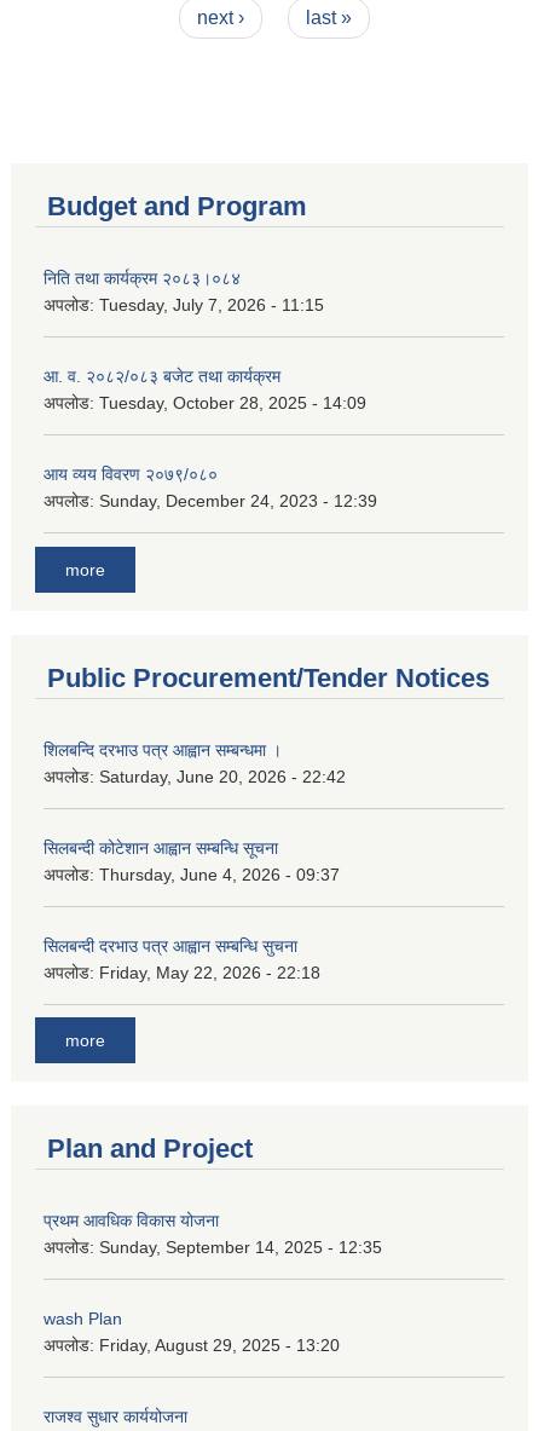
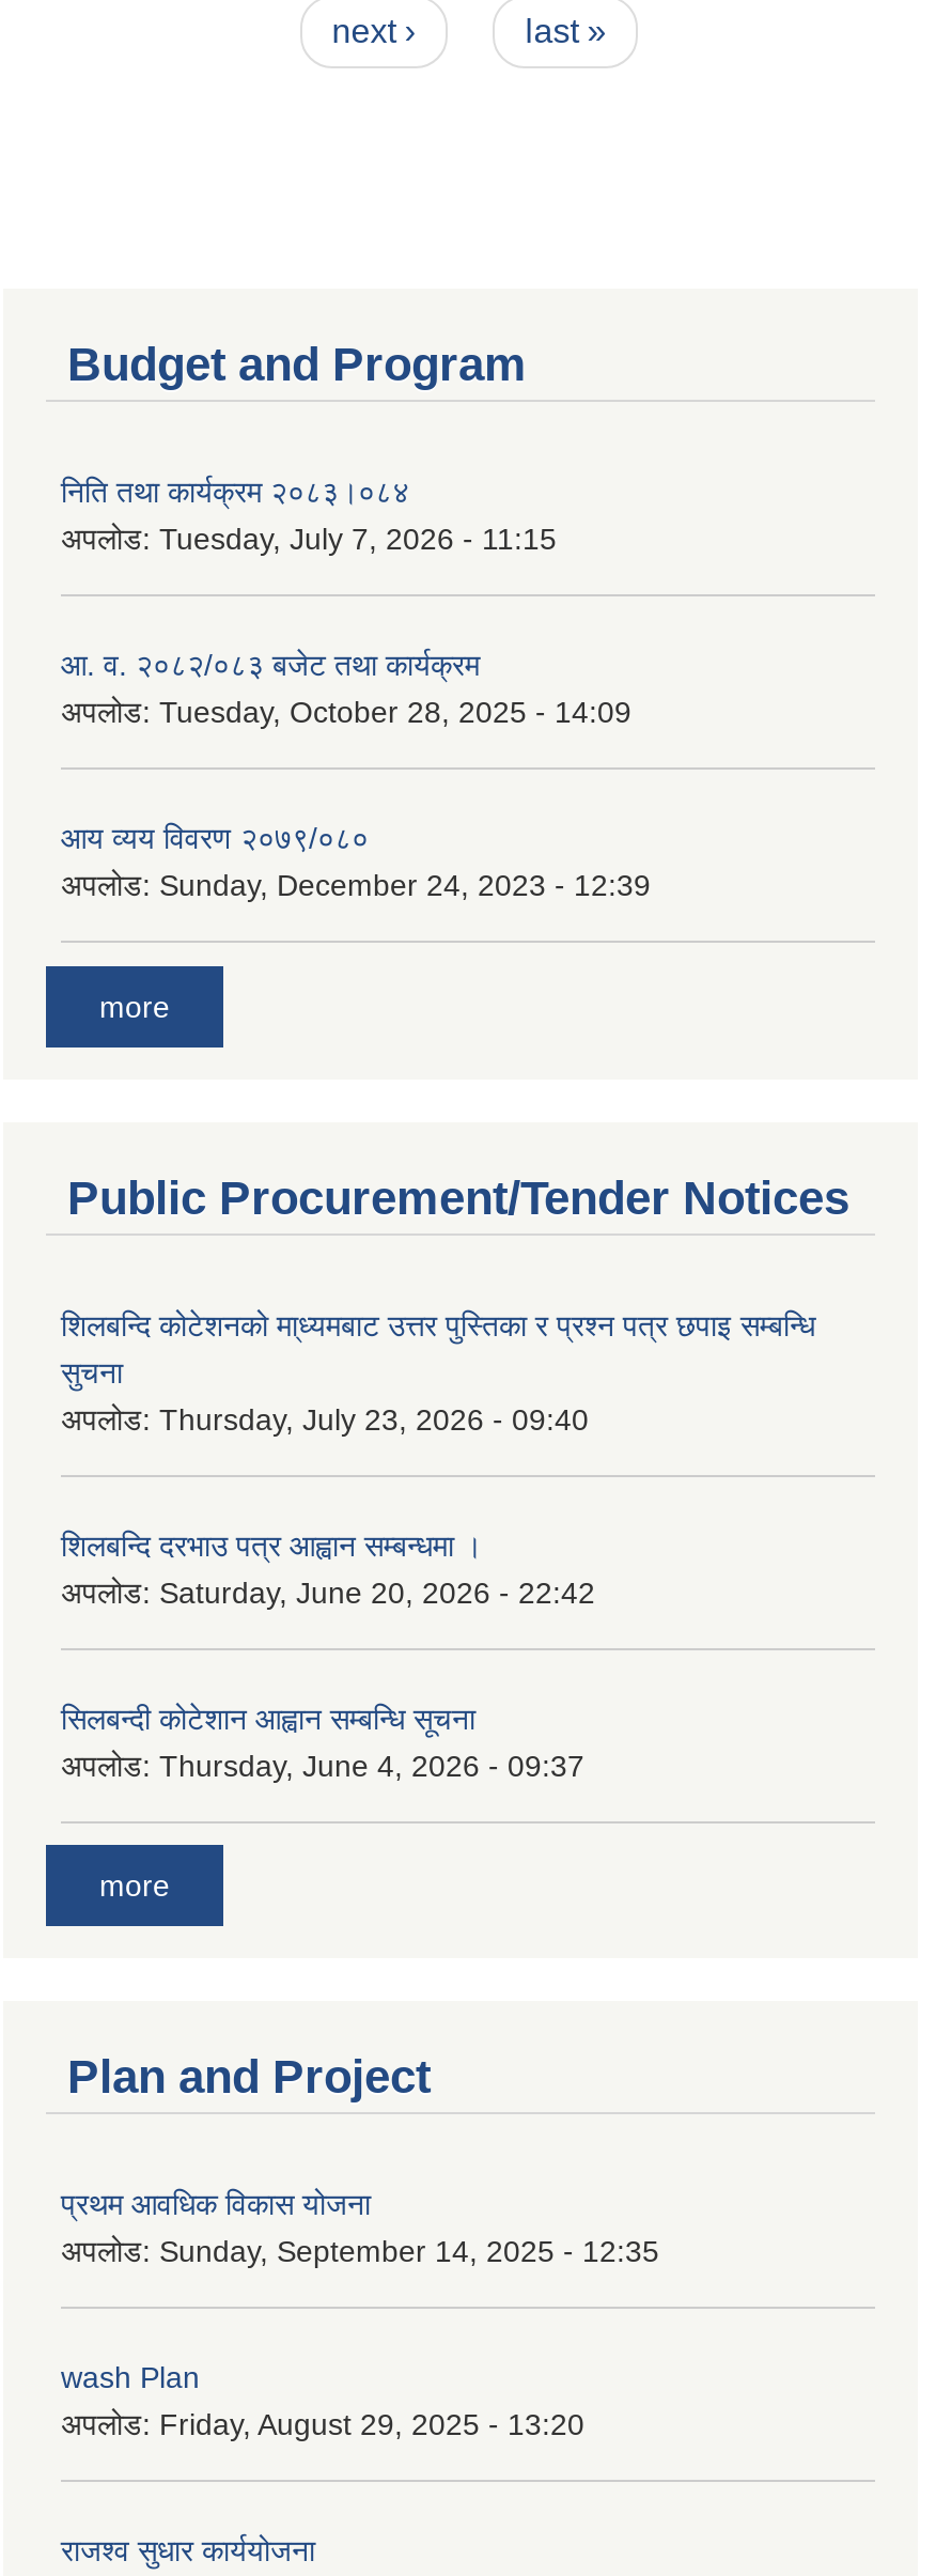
+ शिलबन्दि कोटेशनको मा्ध्यमबाट उत्तर पुस्तिका र प्रश्न पत्र छपाइ सम्बन्धि
+ सुचना
+ अपलोड: Thursday, July 23, 2026 - 09:40

moved down: शिलबन्दि दरभाउ पत्र आह्वान सम्बन्धमा । | अपलोड: Saturday, June 20, 2026 - 22:42 | सिलबन्दी कोटेशान आह्वान सम्बन्धि सूचना | अपलोड: Thursday, June 4, 2026 - 09:37

- सिलबन्दी दरभाउ पत्र आह्वान सम्बन्धि सुचना
- अपलोड: Friday, May 22, 2026 - 22:18
